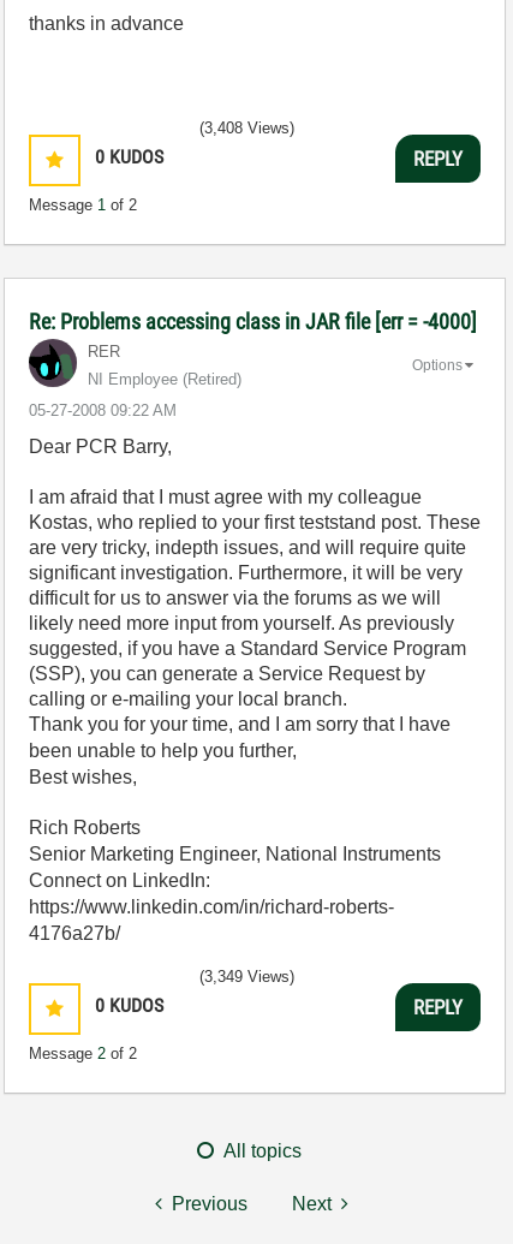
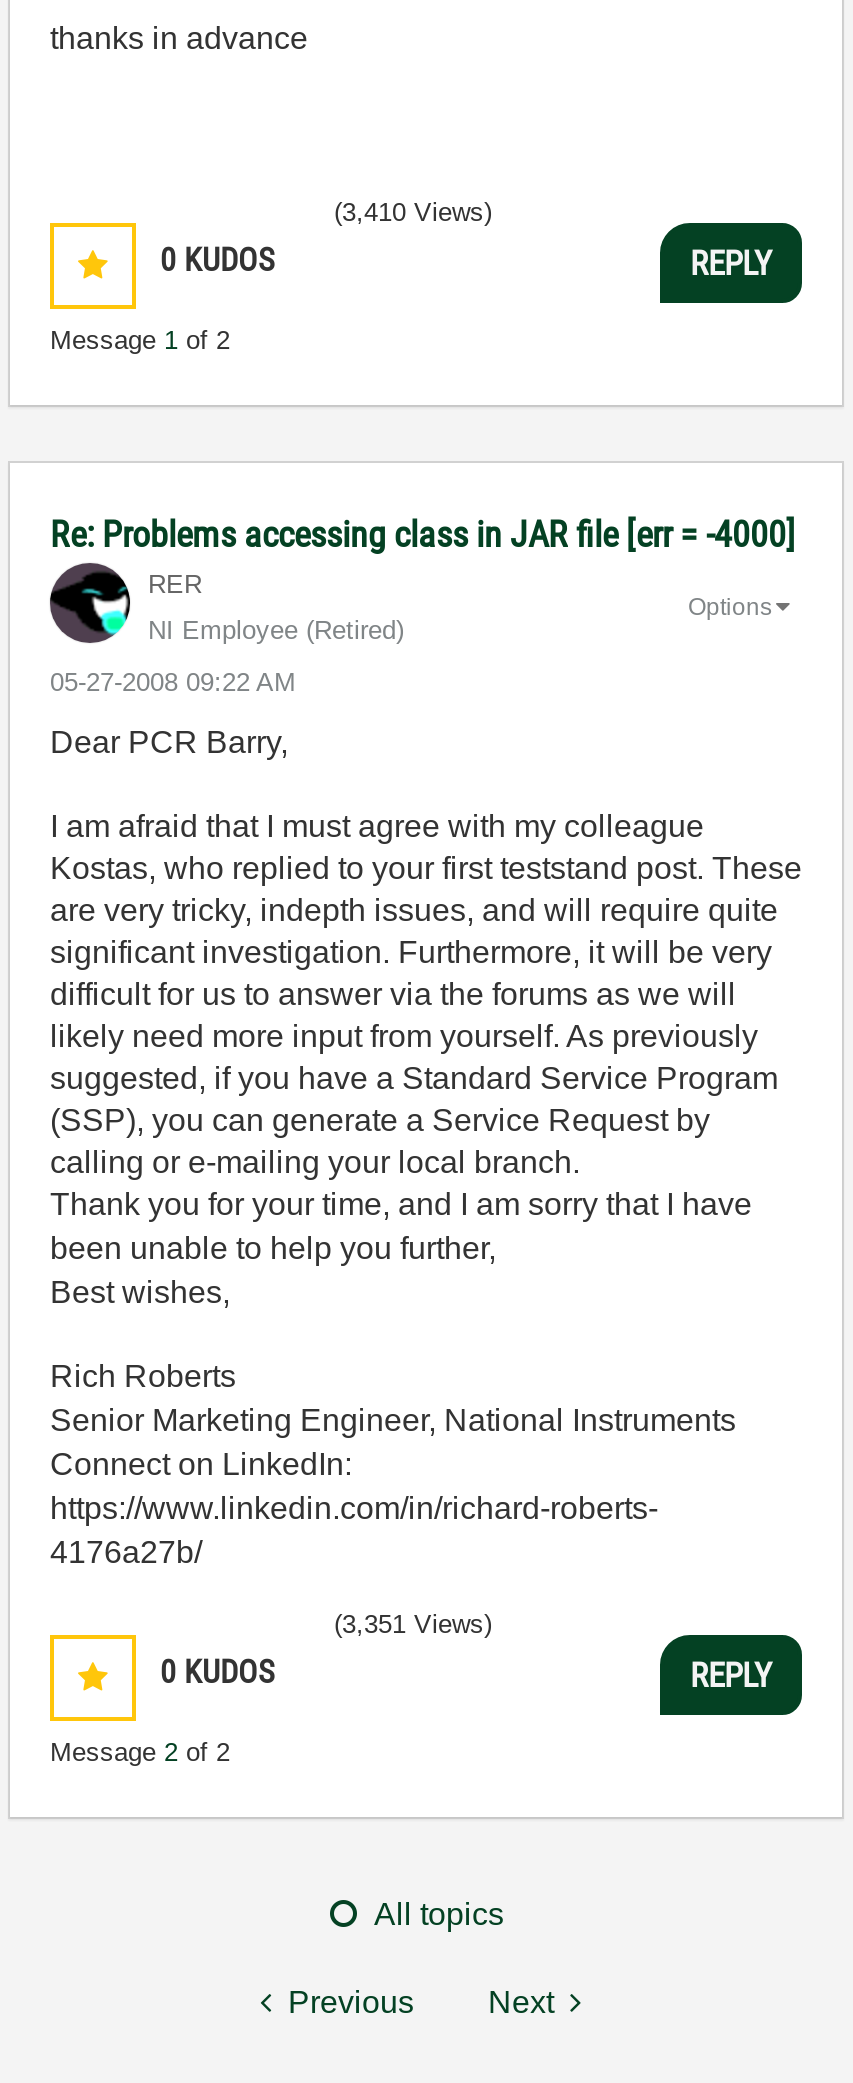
- (3,408 Views)
+ (3,410 Views)

- [image]
+ [image]

- (3,349 Views)
+ (3,351 Views)
